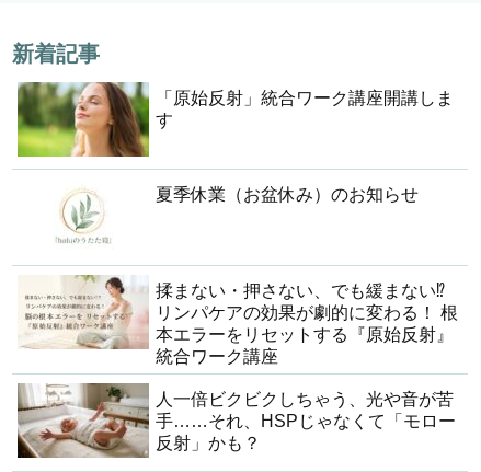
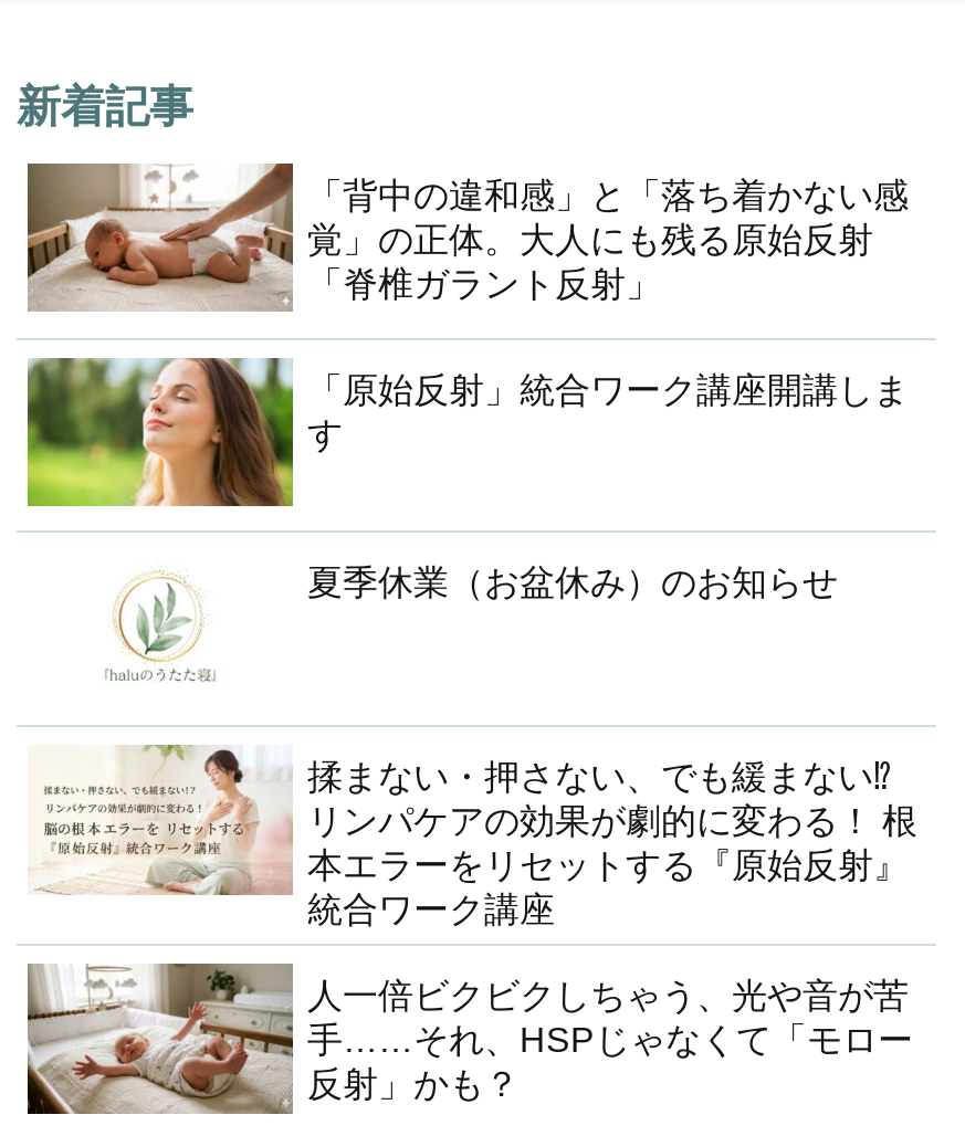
+ [image]
+ 「背中の違和感」と「落ち着かない感
+ 覚」の正体。大人にも残る原始反射
+ 「脊椎ガラント反射」
